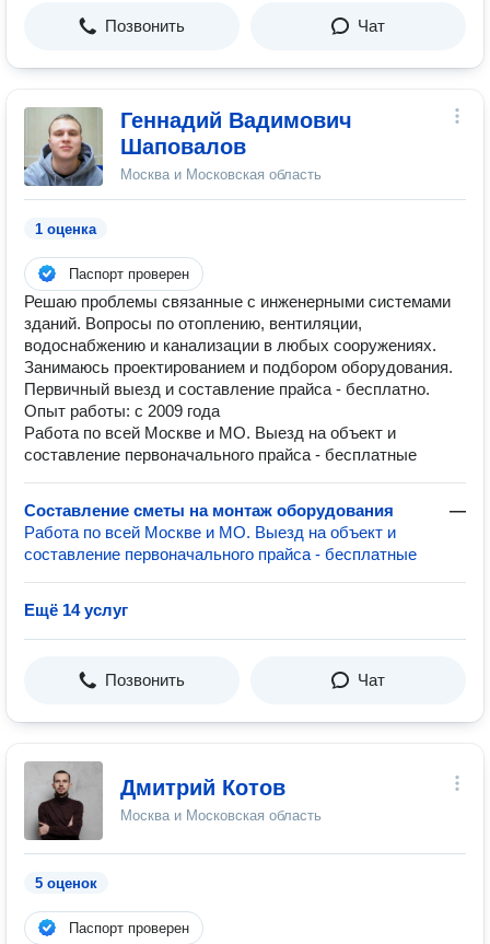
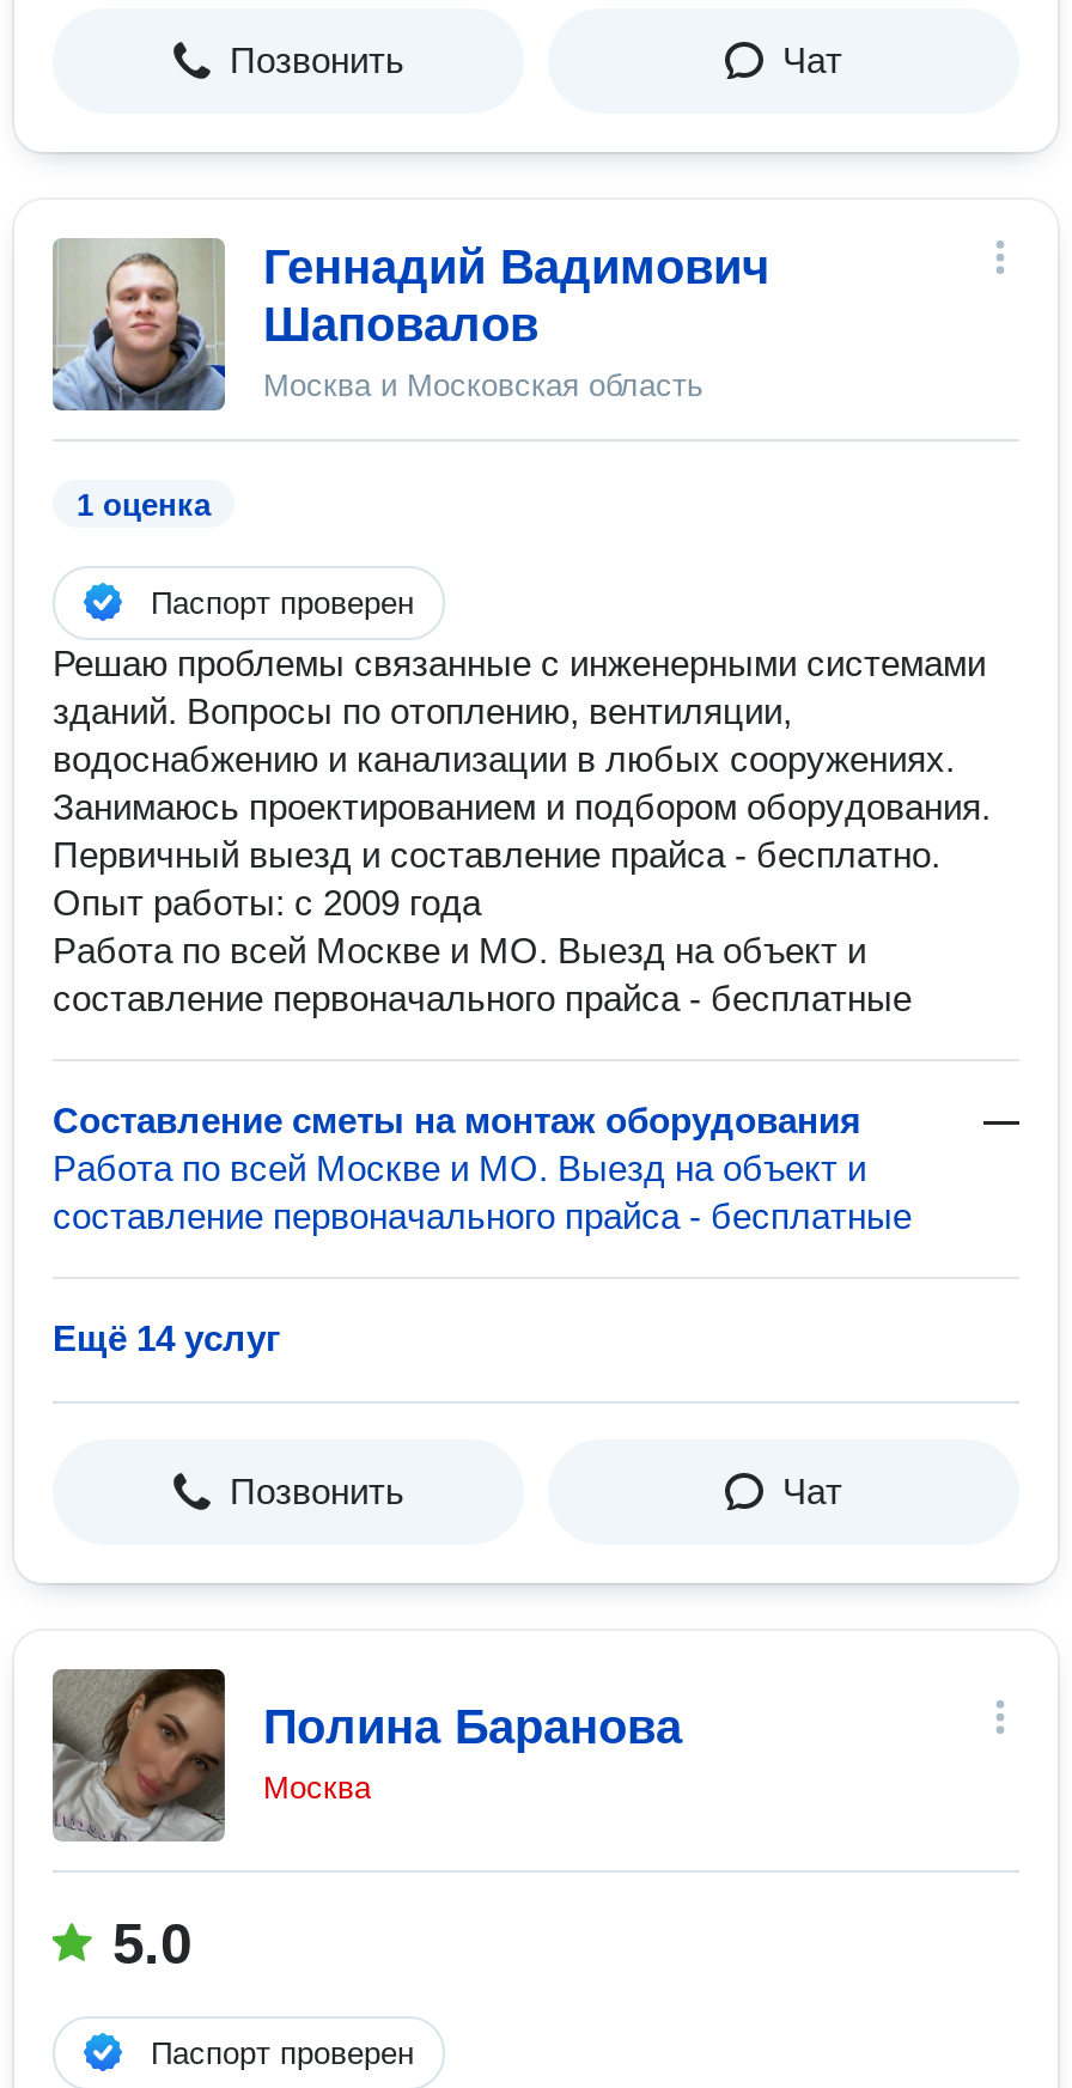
- [image]
- Дмитрий Котов
- Москва и Московская область
+ [image]
+ Полина Баранова
+ Москва

- 5 оценок
+ 5.0
